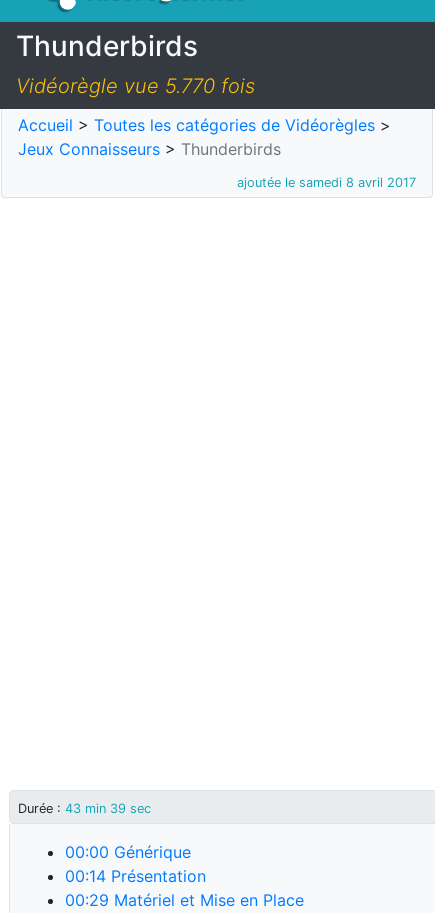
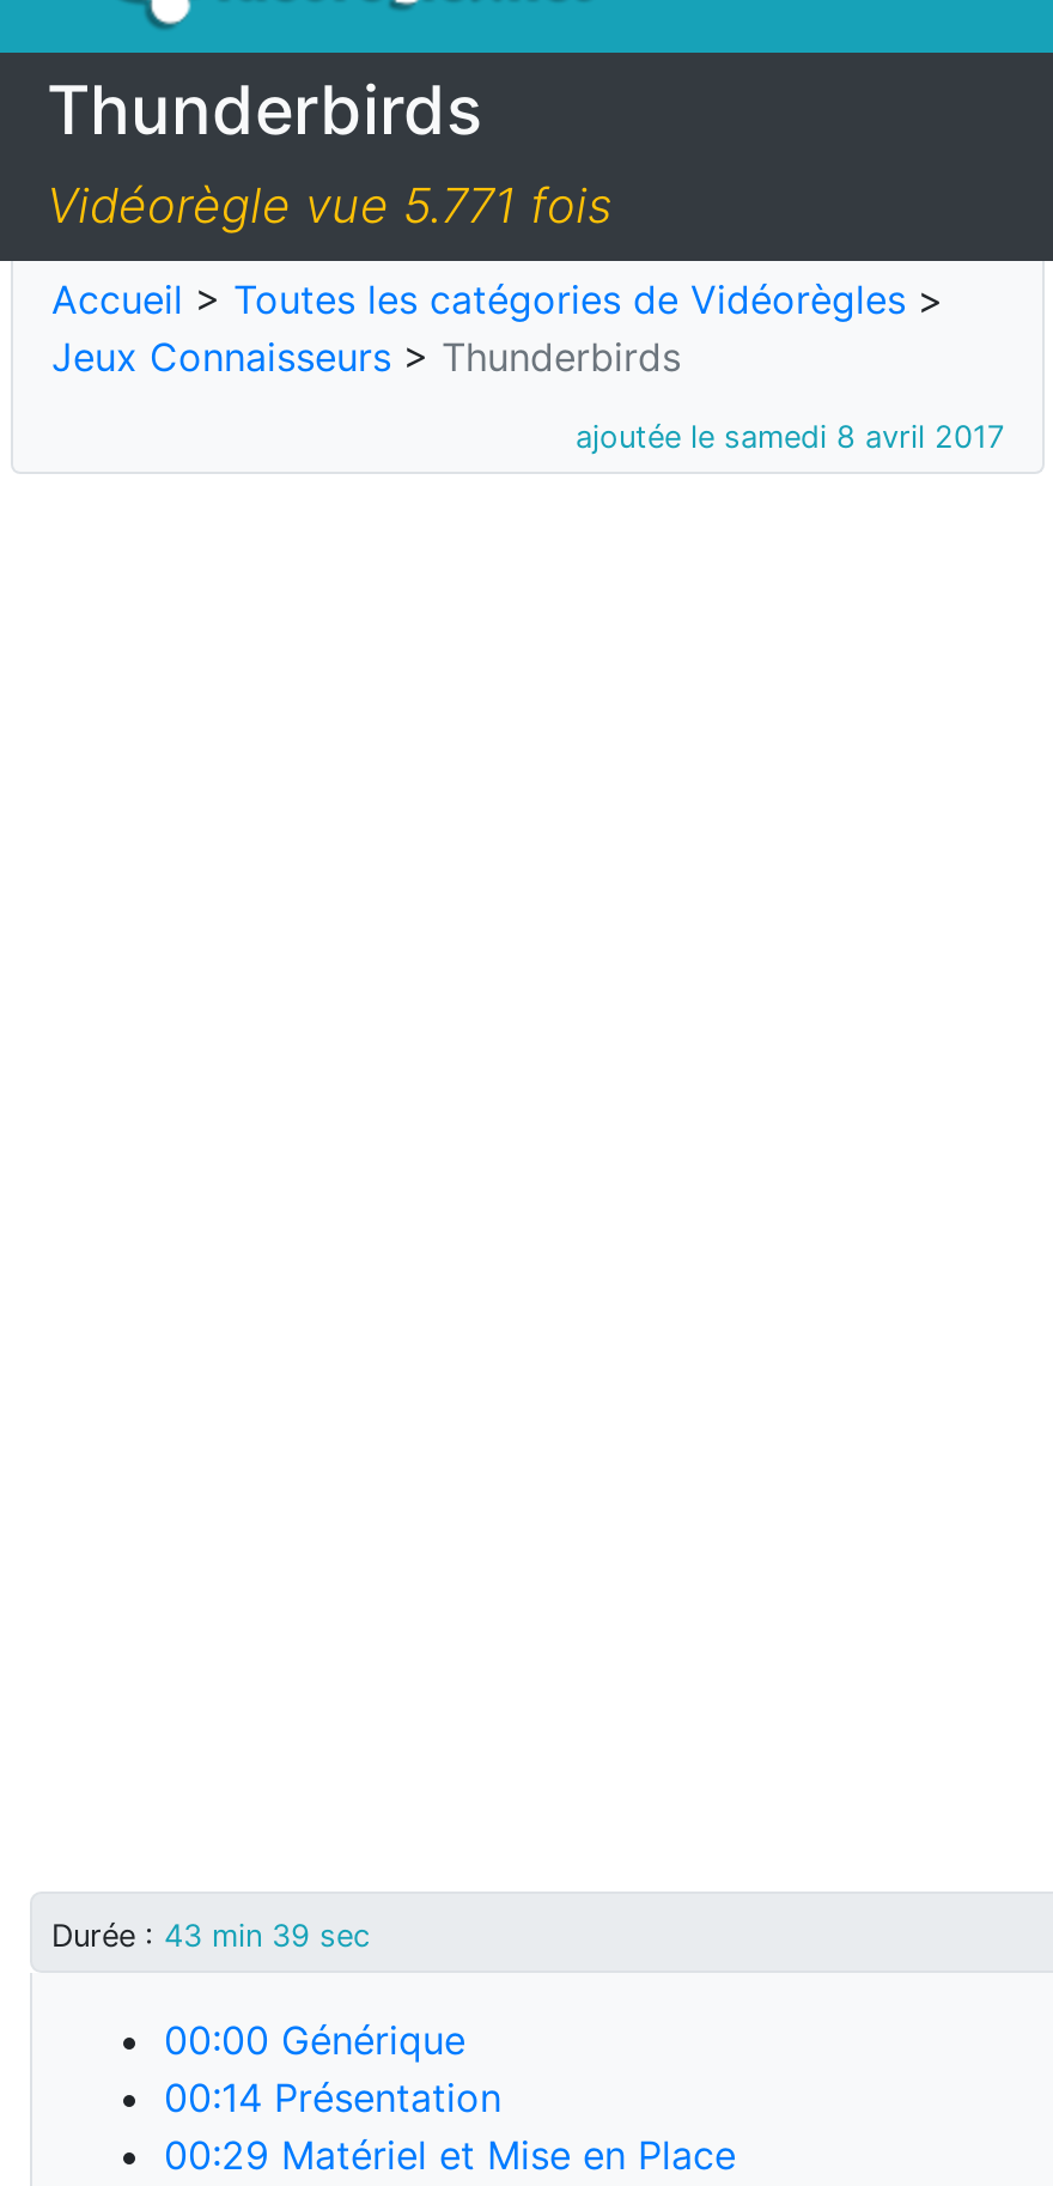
- Vidéorègle vue 5.770 fois
+ Vidéorègle vue 5.771 fois
